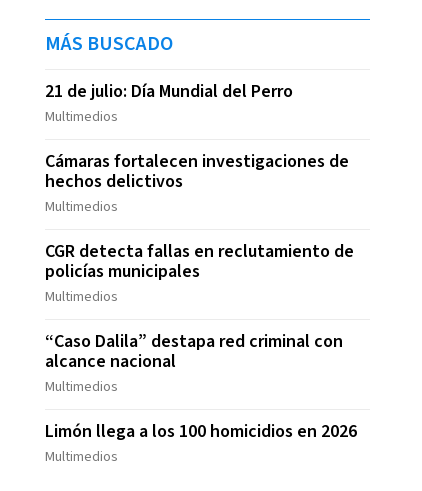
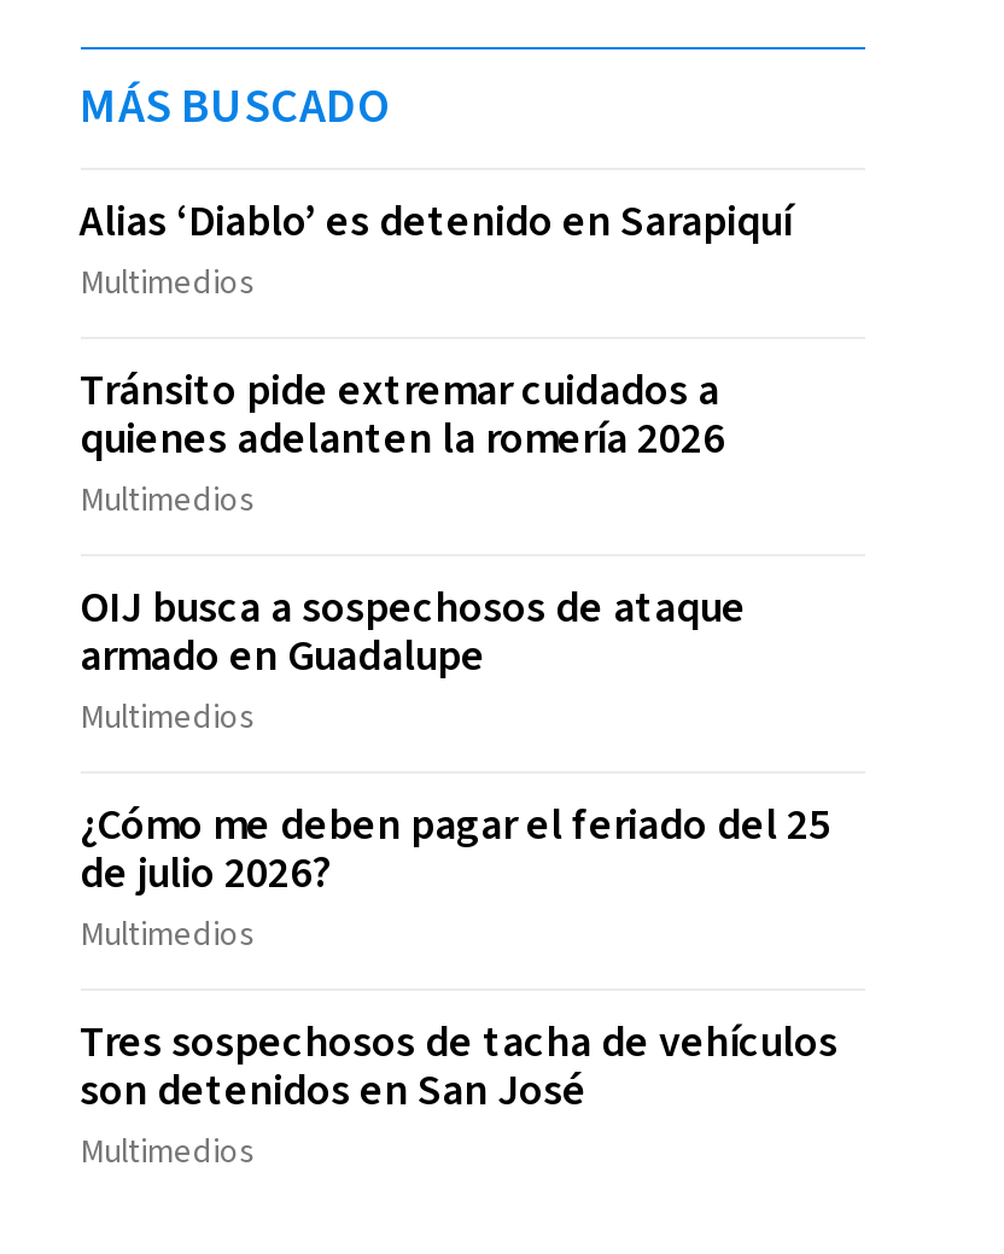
- 21 de julio: Día Mundial del Perro
+ Alias ‘Diablo’ es detenido en Sarapiquí

- Cámaras fortalecen investigaciones de
- hechos delictivos
+ Tránsito pide extremar cuidados a
+ quienes adelanten la romería 2026

- CGR detecta fallas en reclutamiento de
- policías municipales
+ OIJ busca a sospechosos de ataque
+ armado en Guadalupe

- “Caso Dalila” destapa red criminal con
- alcance nacional
+ ¿Cómo me deben pagar el feriado del 25
+ de julio 2026?

- Limón llega a los 100 homicidios en 2026
+ Tres sospechosos de tacha de vehículos
+ son detenidos en San José
